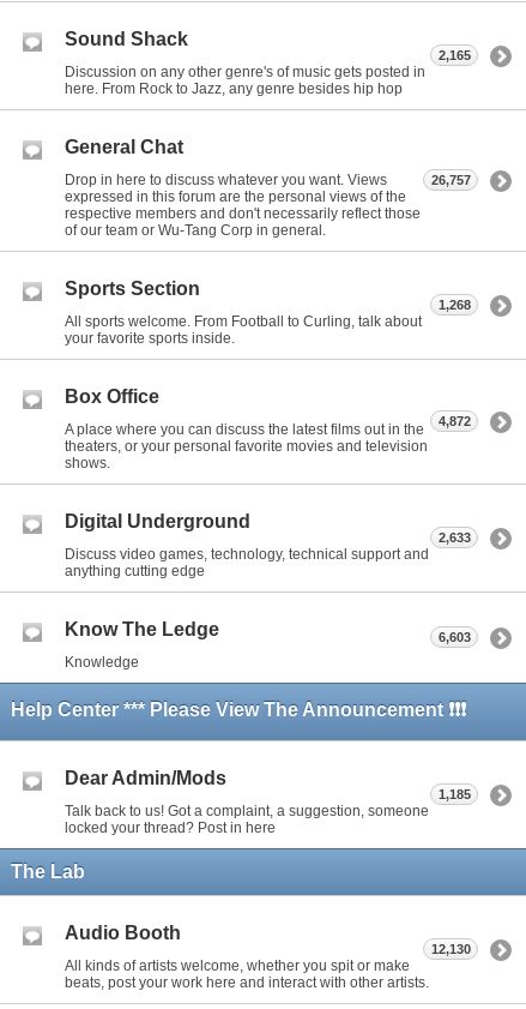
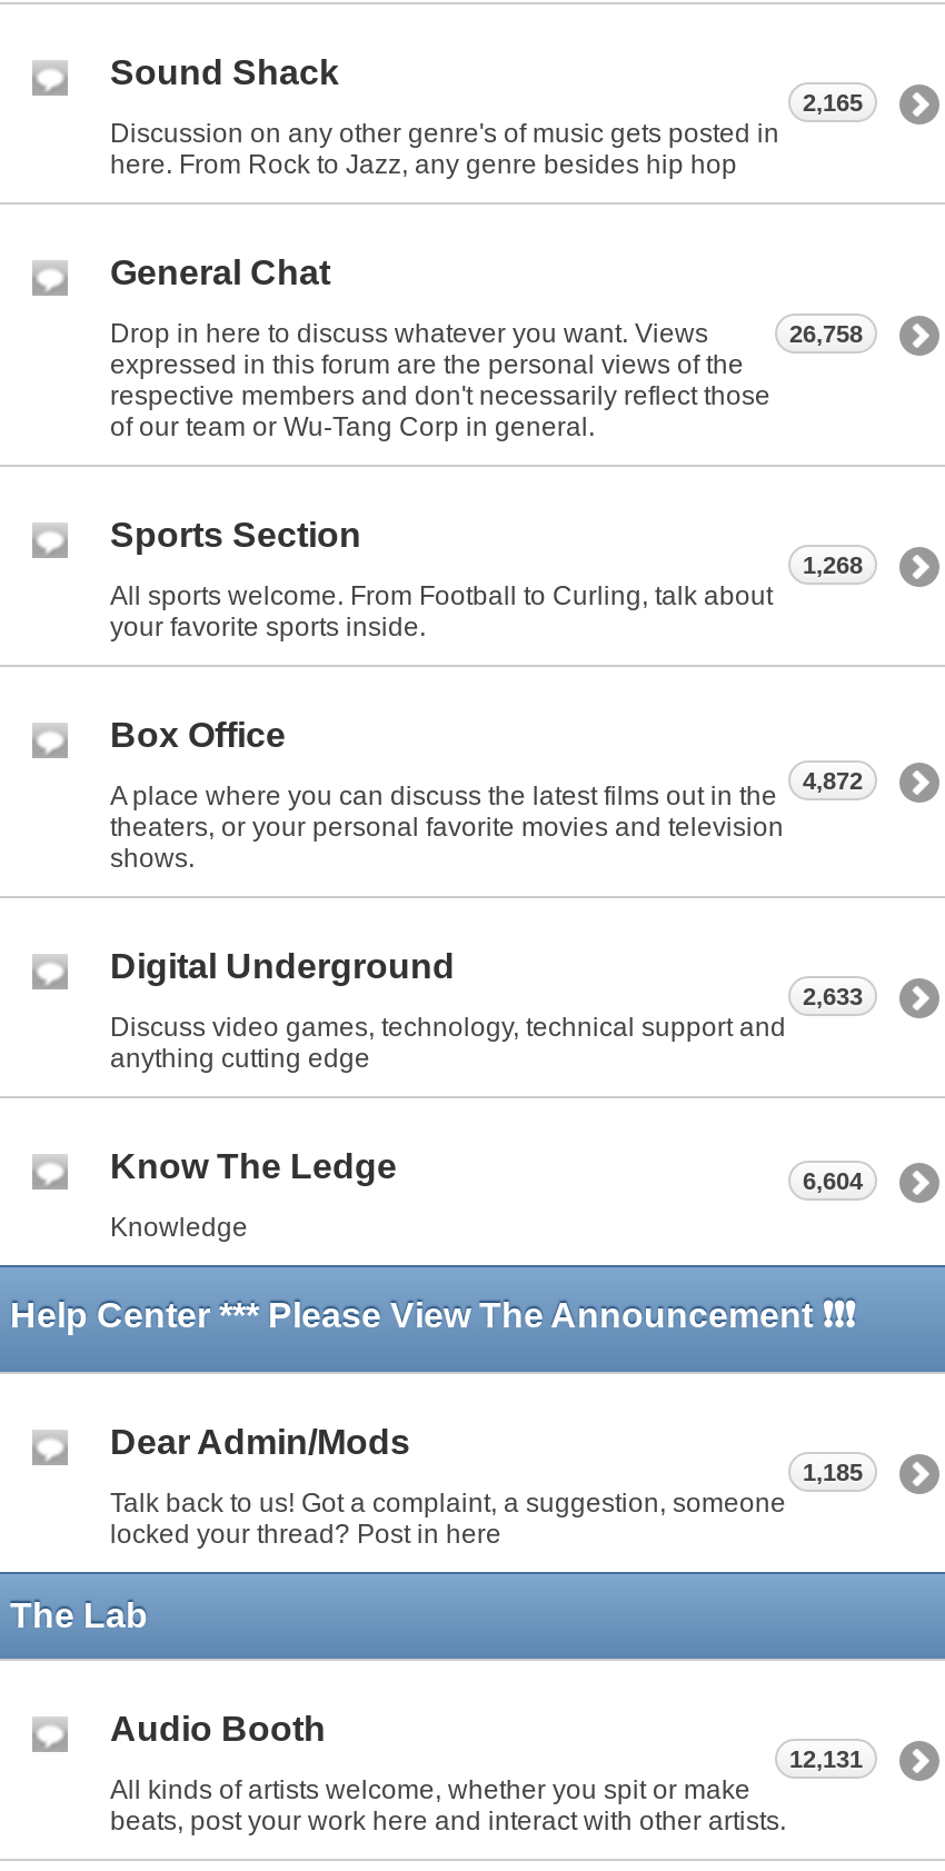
- 26,757
+ 26,758

- 6,603
+ 6,604

- 12,130
+ 12,131
